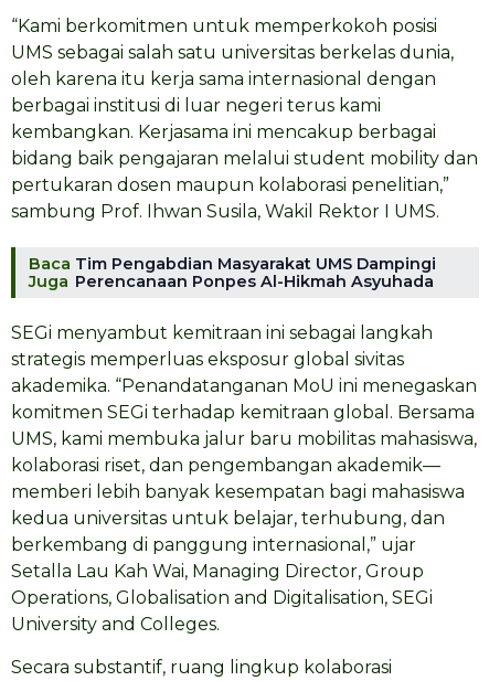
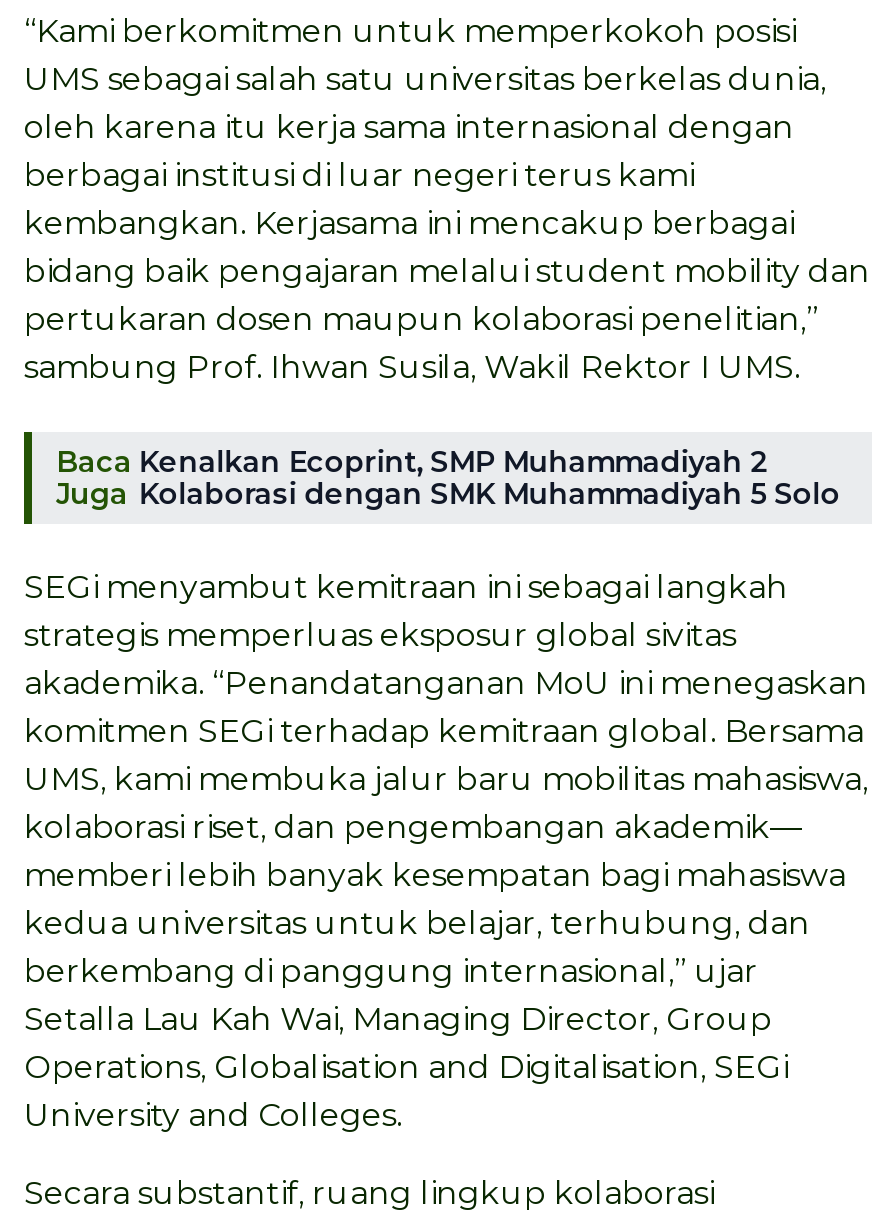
- Tim Pengabdian Masyarakat UMS Dampingi
- Perencanaan Ponpes Al-Hikmah Asyuhada
+ Kenalkan Ecoprint, SMP Muhammadiyah 2
+ Kolaborasi dengan SMK Muhammadiyah 5 Solo
